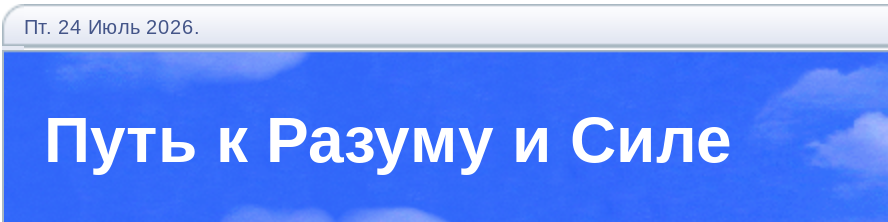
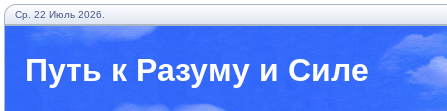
- Пт. 24 Июль 2026.
+ Ср. 22 Июль 2026.
